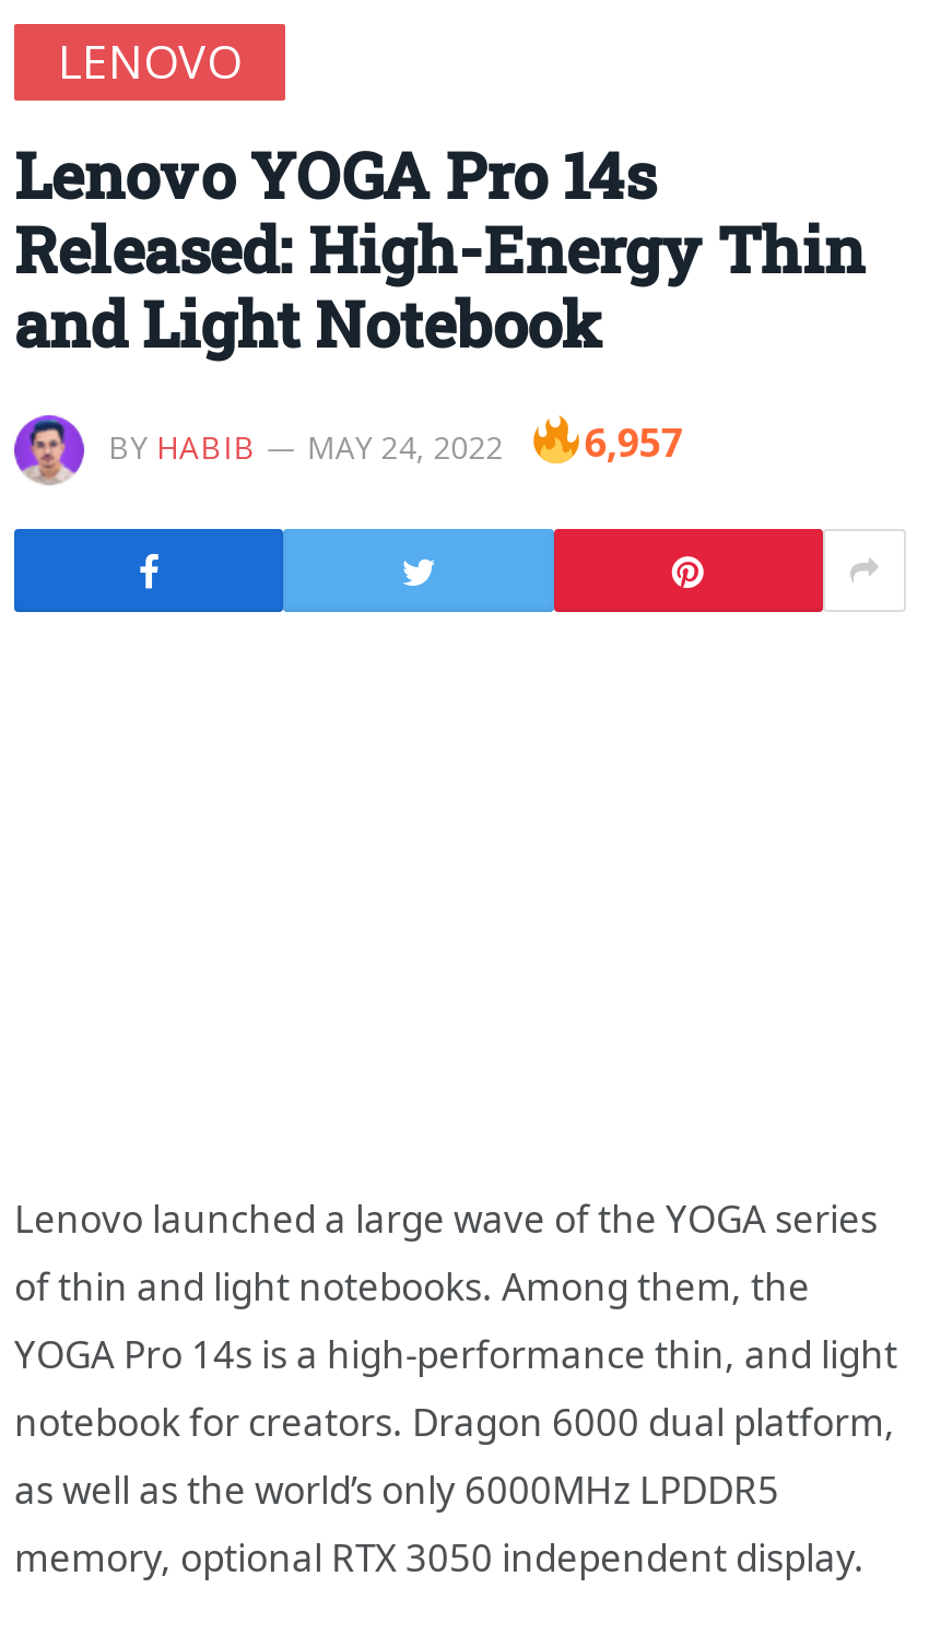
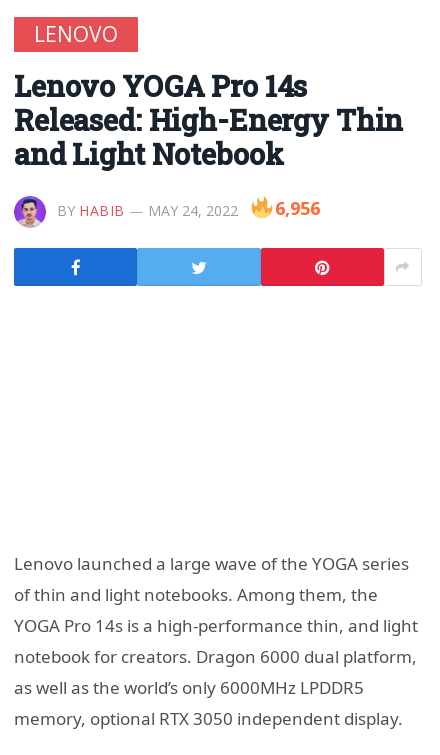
- BY HABIB MAY 24, 2022 6,957
+ BY HABIB MAY 24, 2022 6,956
